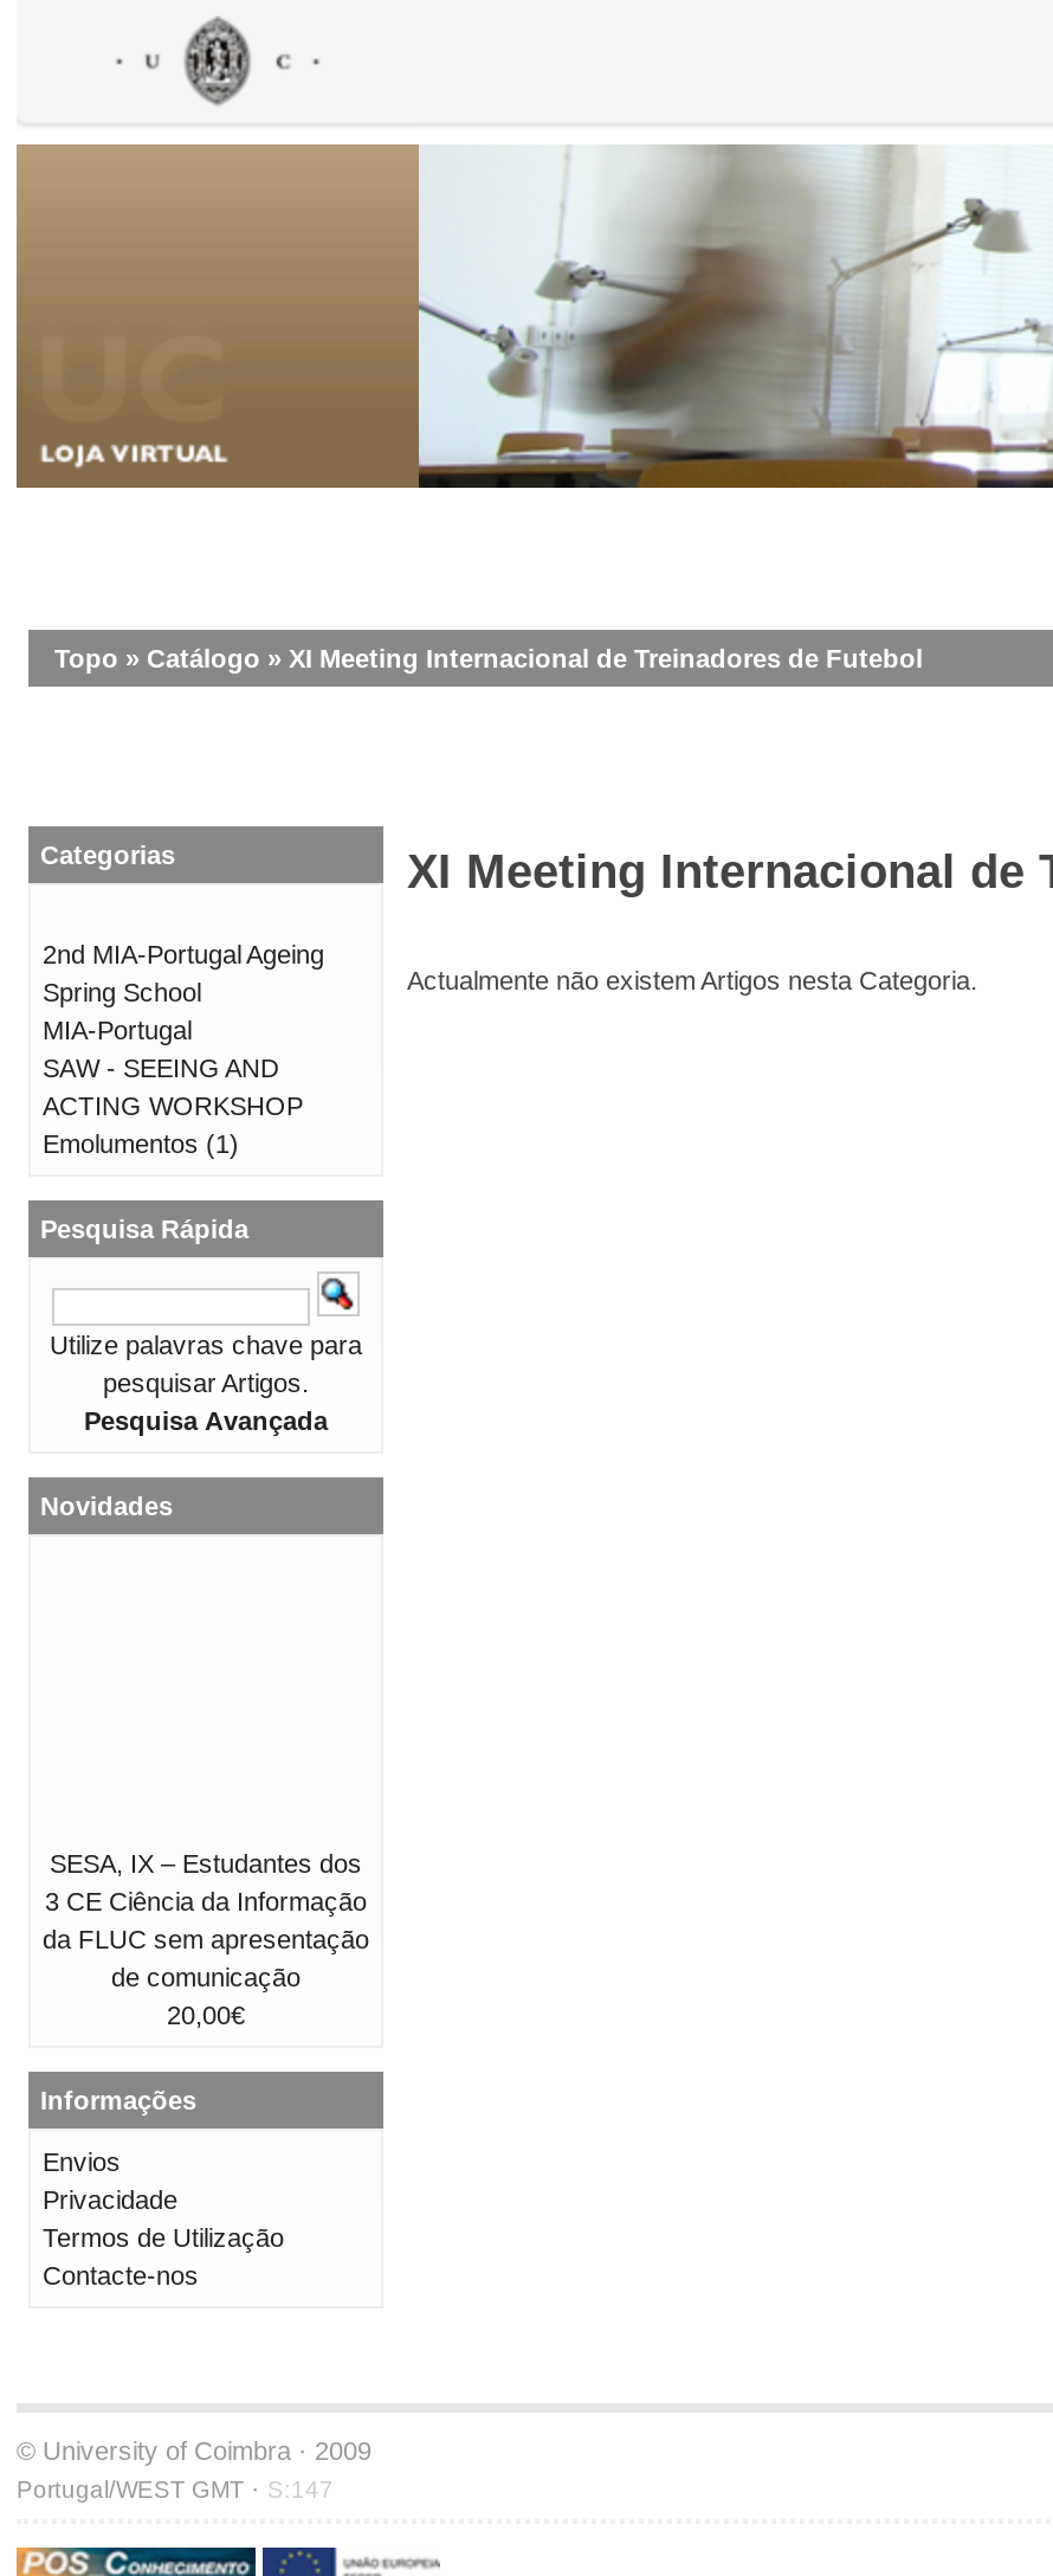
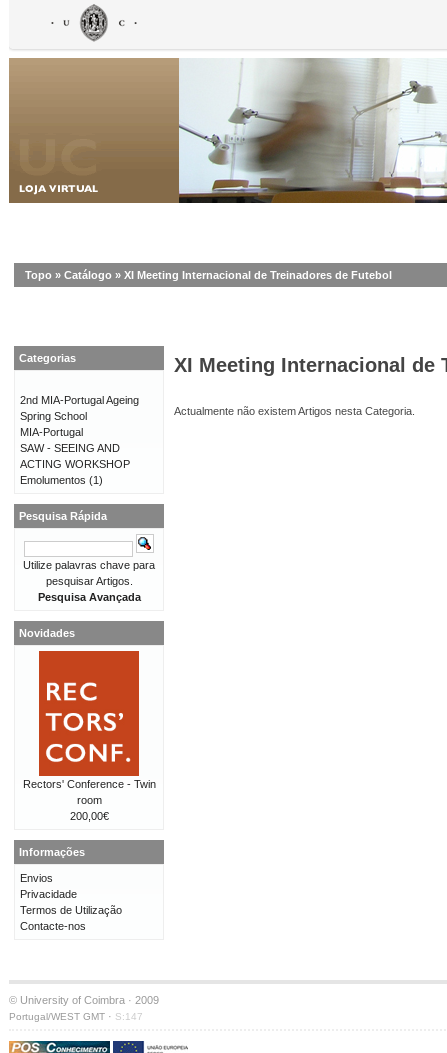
+ [image]

- SESA, IX – Estudantes dos
- 3 CE Ciência da Informação
- da FLUC sem apresentação
- de comunicação
- 20,00€
+ Rectors' Conference - Twin
+ room
+ 200,00€
